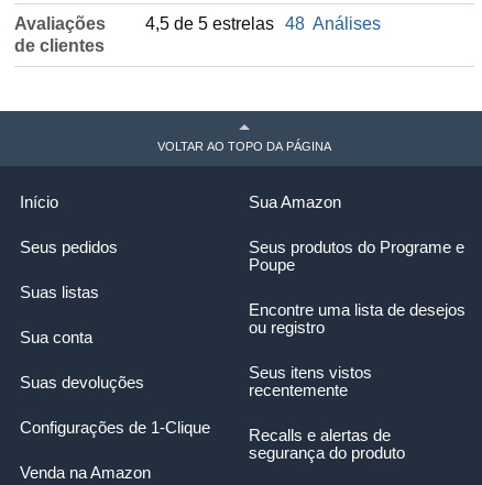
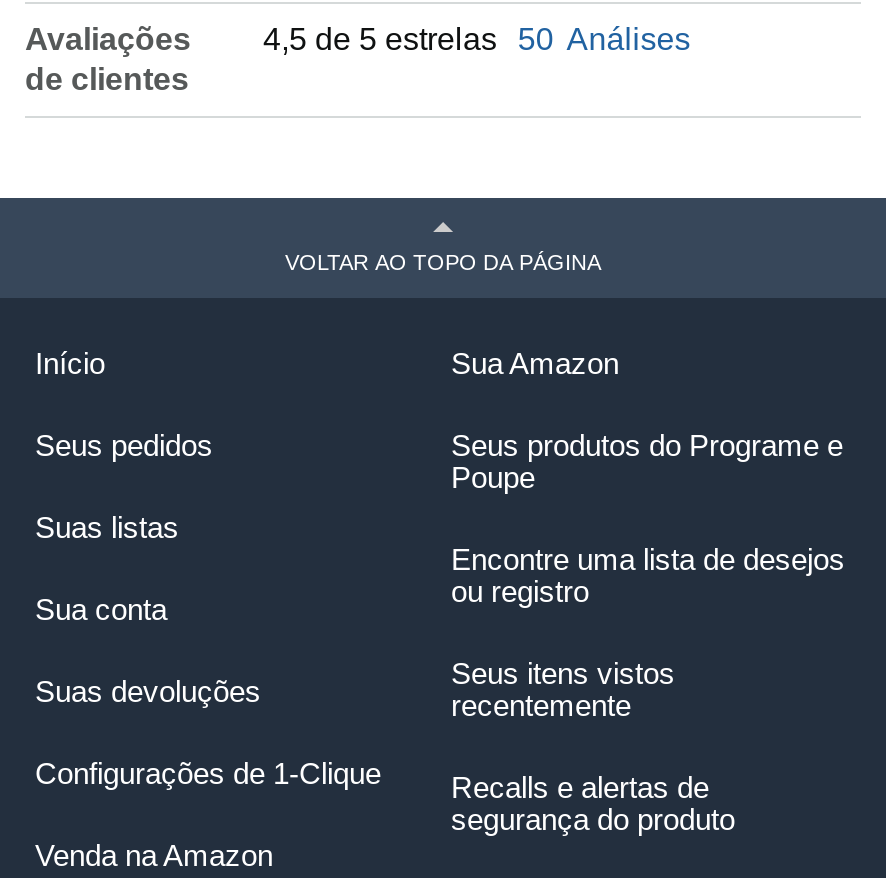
- 4,5 de 5 estrelas 48 Análises
+ 4,5 de 5 estrelas 50 Análises
